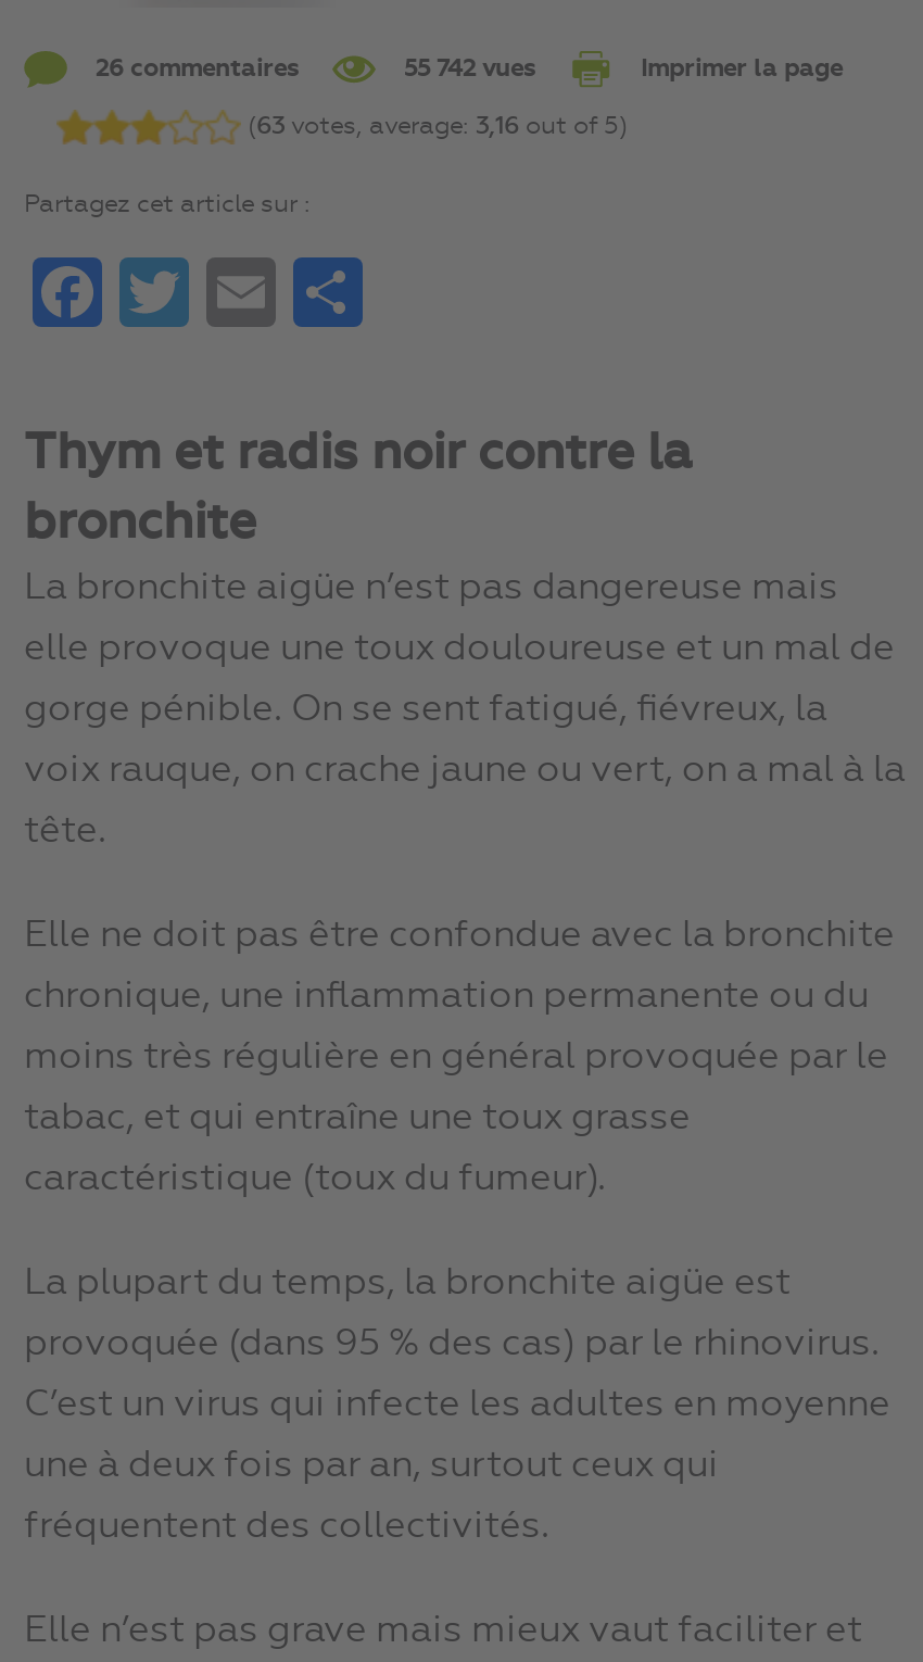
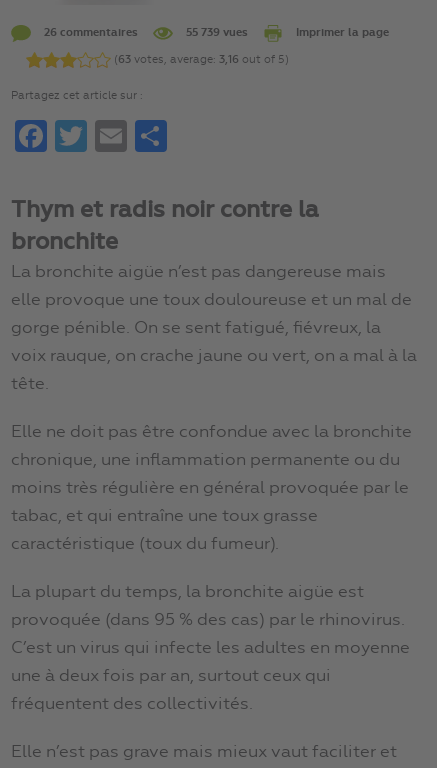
- 55 742 vues
+ 55 739 vues
